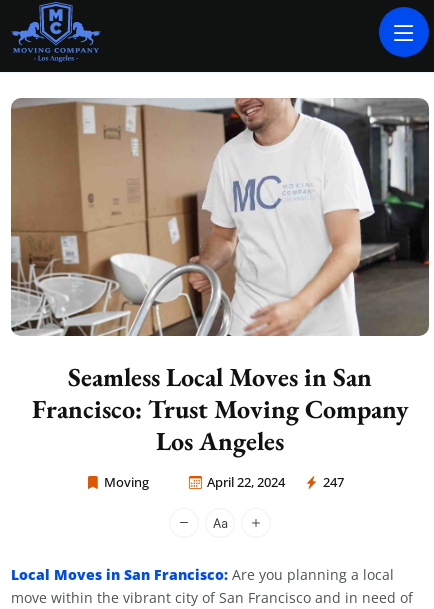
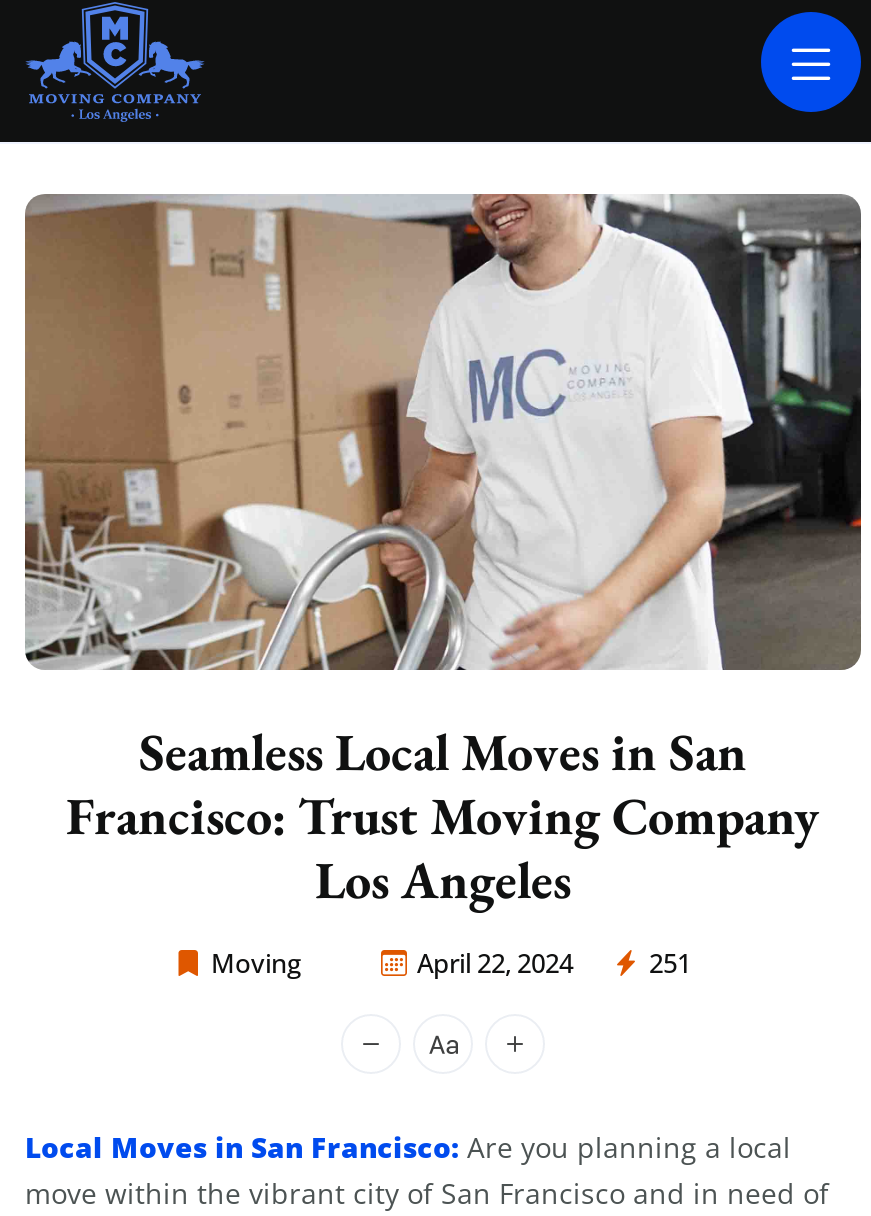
- 247
+ 251
